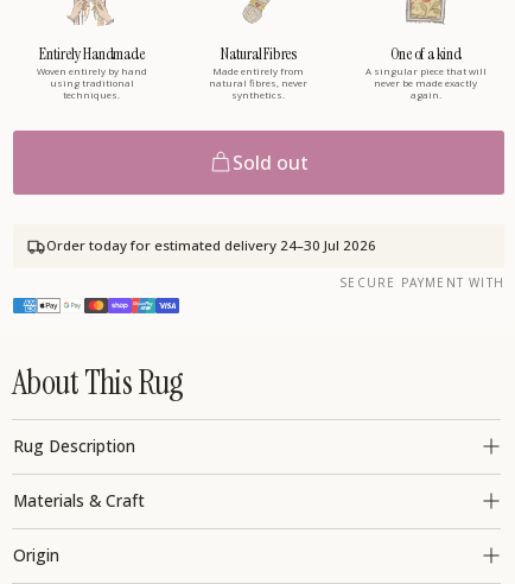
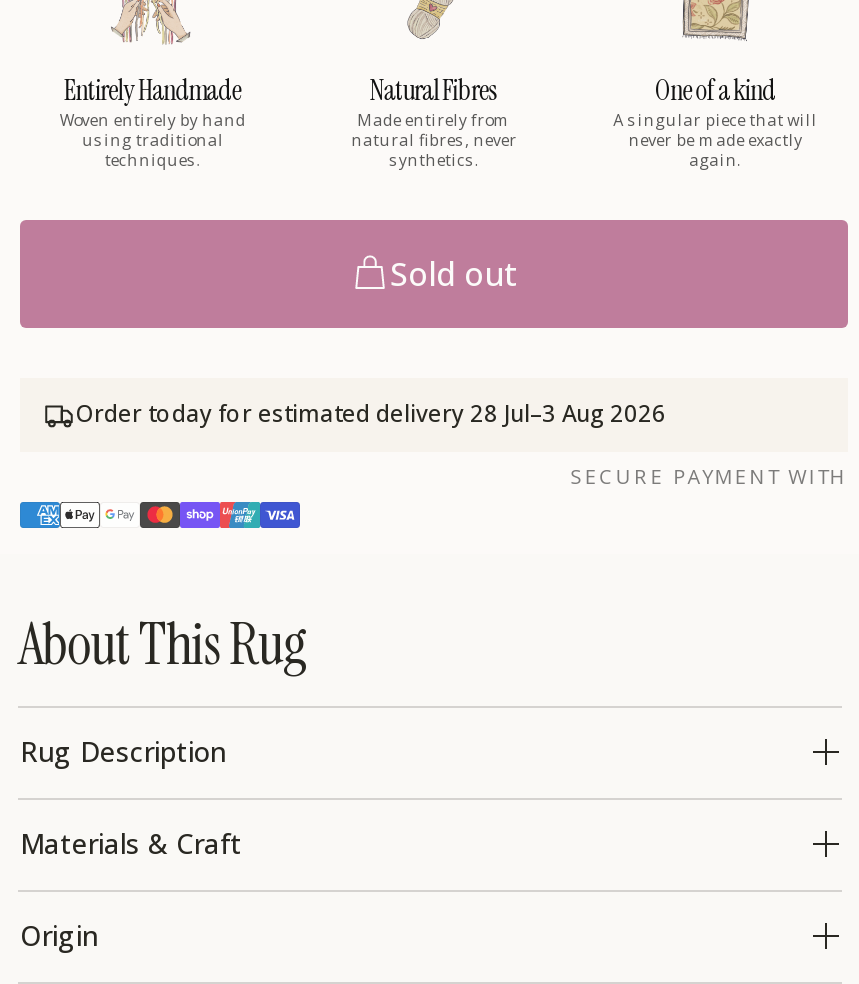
- Order today for estimated delivery 24–30 Jul 2026
+ Order today for estimated delivery 28 Jul–3 Aug 2026
